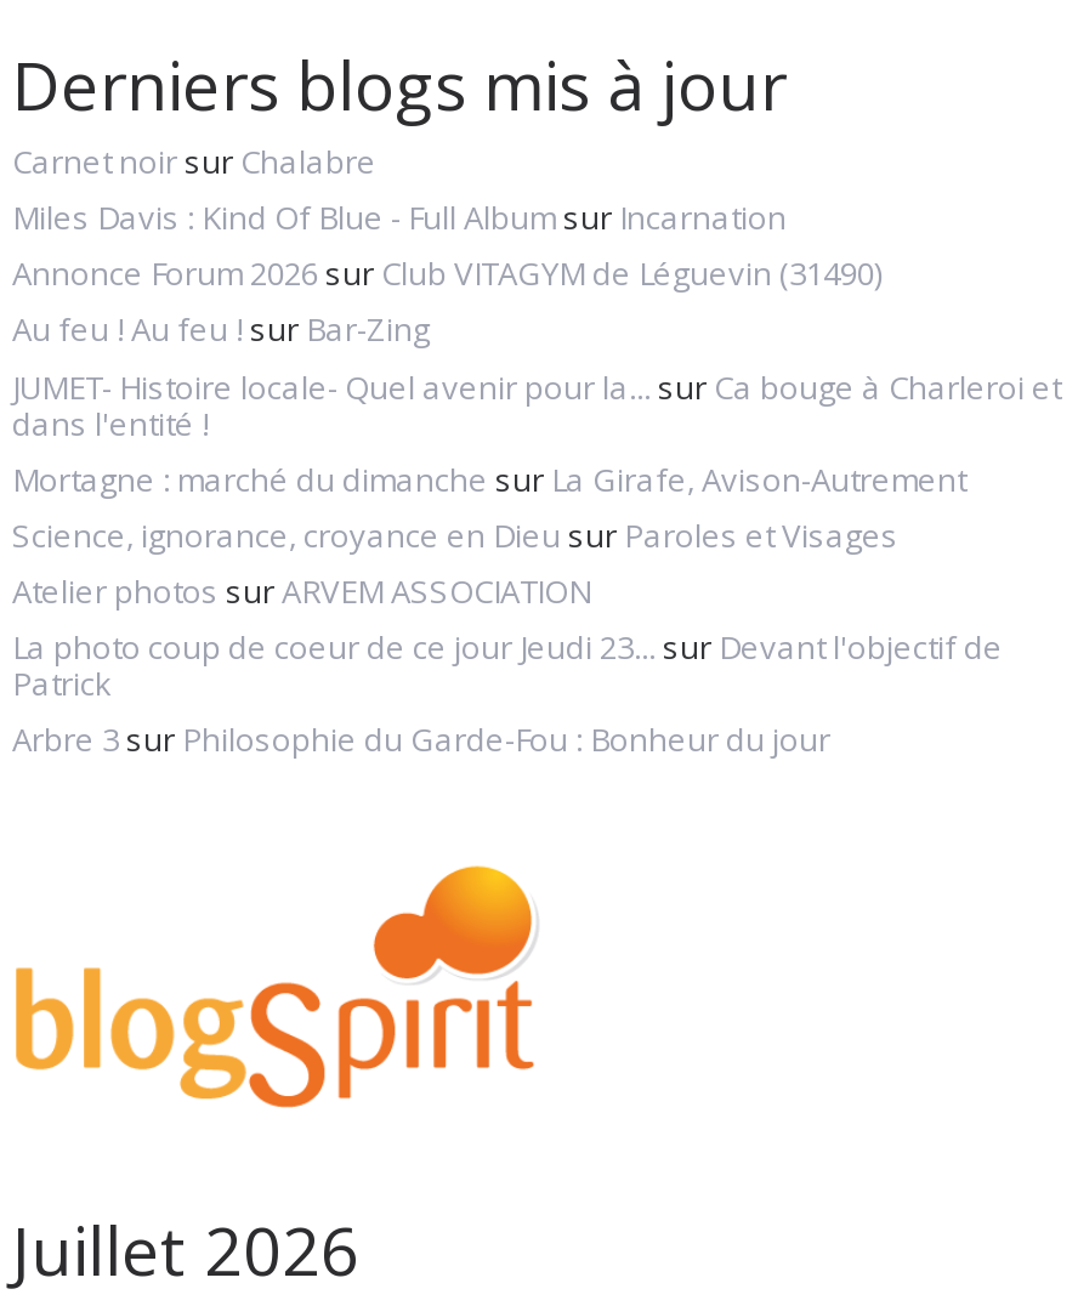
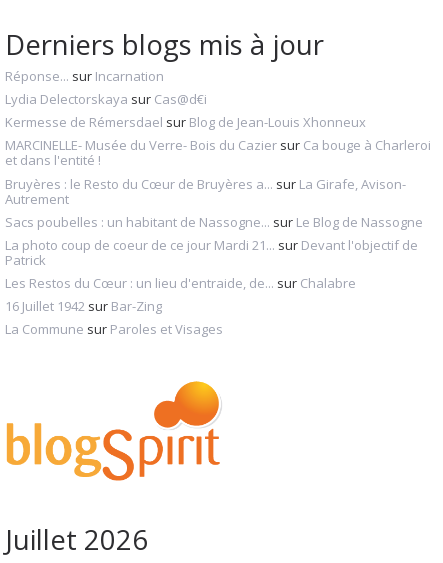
- Carnet noir sur Chalabre
- Miles Davis : Kind Of Blue - Full Album sur Incarnation
- Annonce Forum 2026 sur Club VITAGYM de Léguevin (31490)
- Au feu ! Au feu ! sur Bar-Zing
- JUMET- Histoire locale- Quel avenir pour la... sur Ca bouge à Charleroi et
- dans l'entité !
- Mortagne : marché du dimanche sur La Girafe, Avison-Autrement
- Science, ignorance, croyance en Dieu sur Paroles et Visages
- Atelier photos sur ARVEM ASSOCIATION
- La photo coup de coeur de ce jour Jeudi 23... sur Devant l'objectif de
+ Réponse... sur Incarnation
+ Lydia Delectorskaya sur Cas@d€i
+ Kermesse de Rémersdael sur Blog de Jean-Louis Xhonneux
+ MARCINELLE- Musée du Verre- Bois du Cazier sur Ca bouge à Charleroi
+ et dans l'entité !
+ Bruyères : le Resto du Cœur de Bruyères a... sur La Girafe, Avison-
+ Autrement
+ Sacs poubelles : un habitant de Nassogne... sur Le Blog de Nassogne
+ La photo coup de coeur de ce jour Mardi 21... sur Devant l'objectif de

moved up: Patrick

- Arbre 3 sur Philosophie du Garde-Fou : Bonheur du jour
+ Les Restos du Cœur : un lieu d'entraide, de... sur Chalabre
+ 16 Juillet 1942 sur Bar-Zing
+ La Commune sur Paroles et Visages
